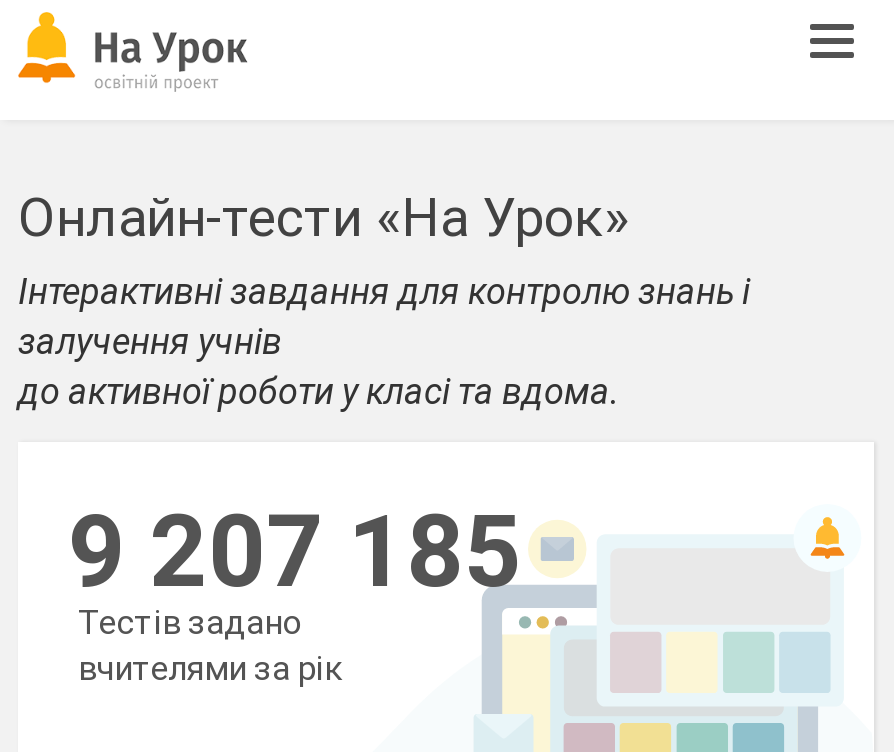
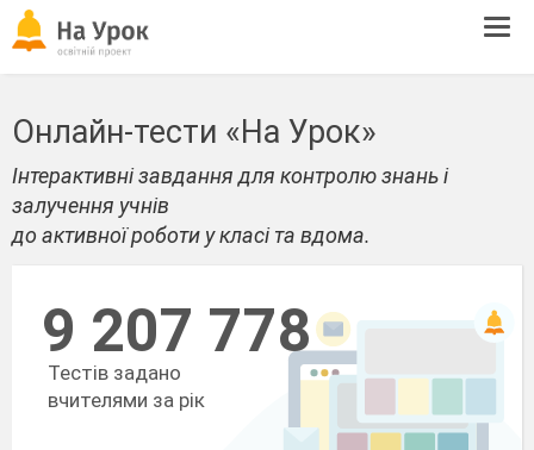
- 9 207 185
+ 9 207 778
